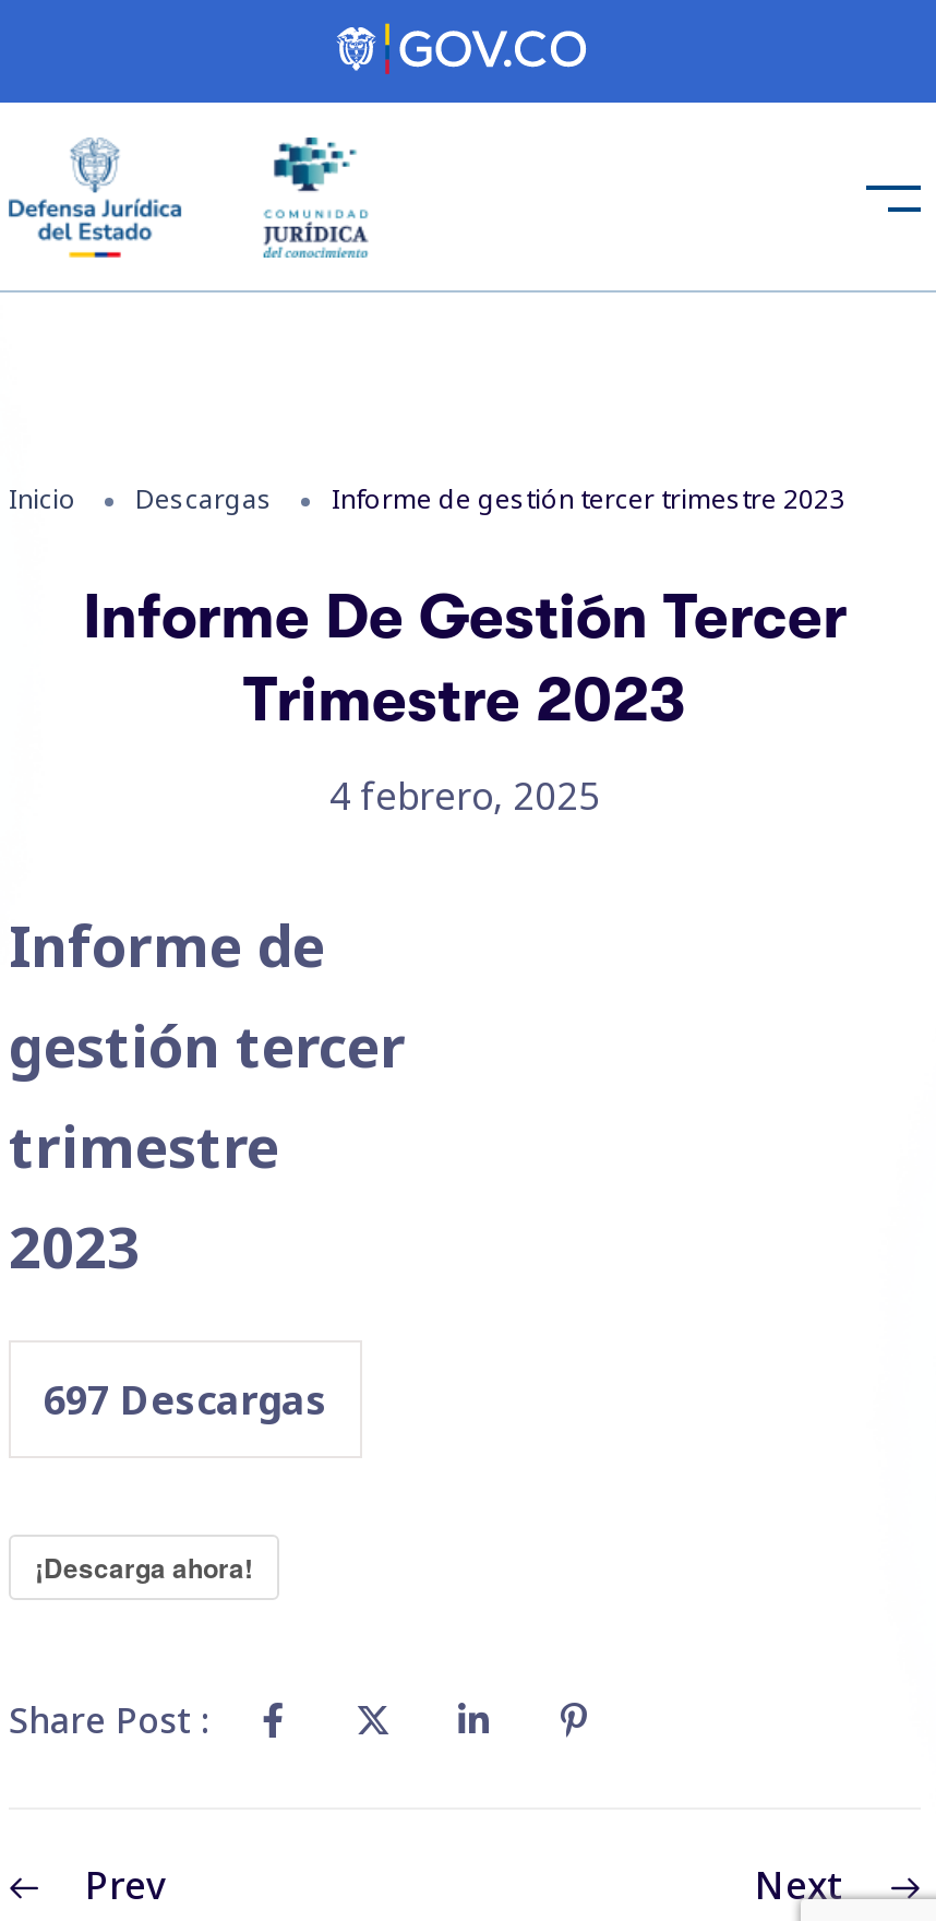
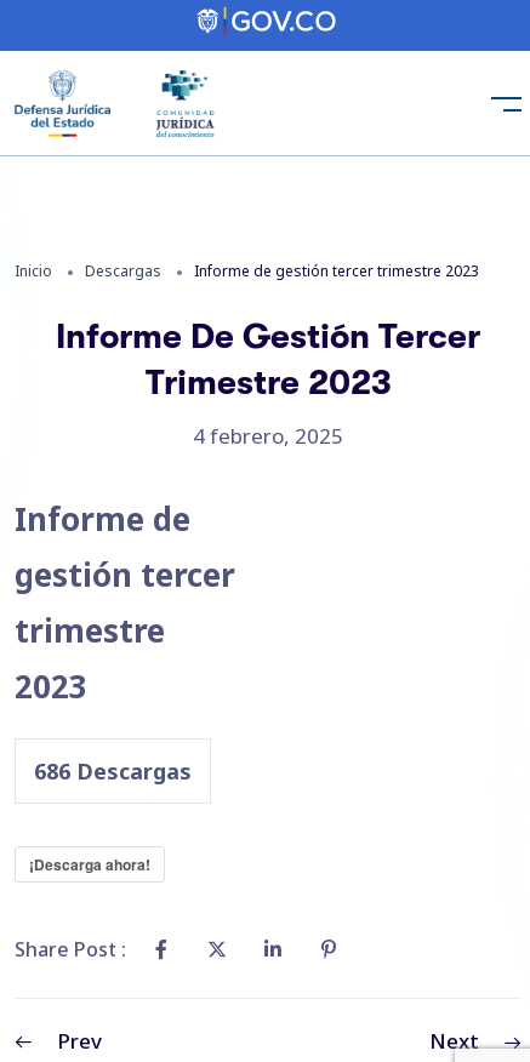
- 697 Descargas
+ 686 Descargas
